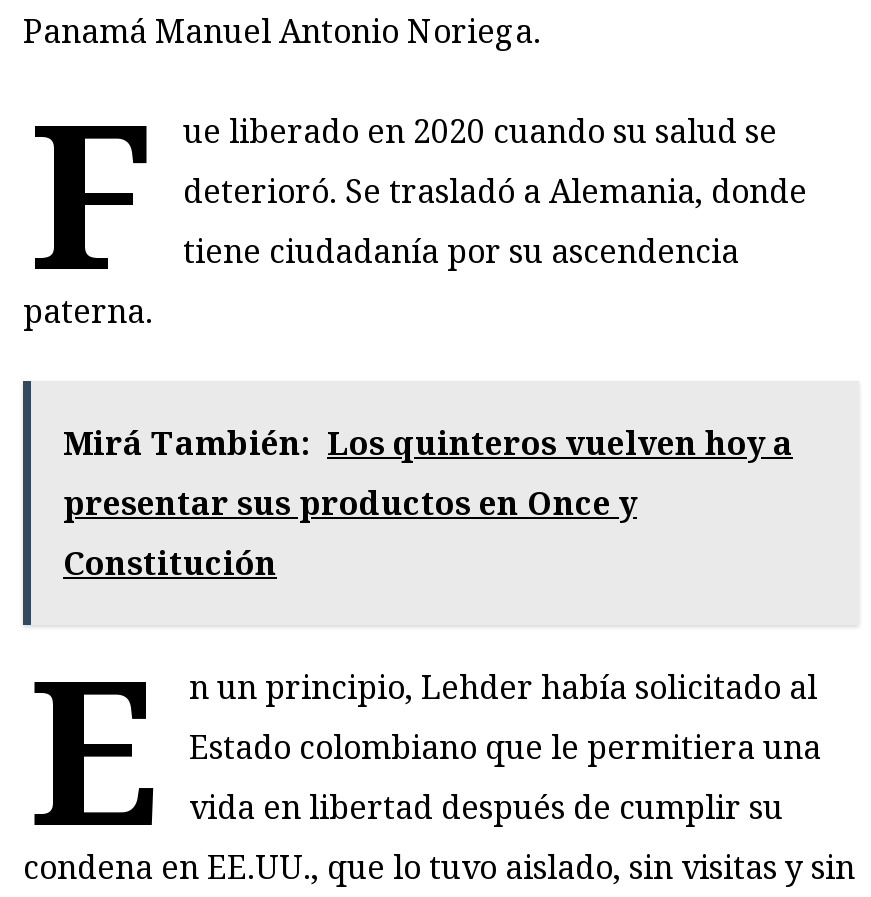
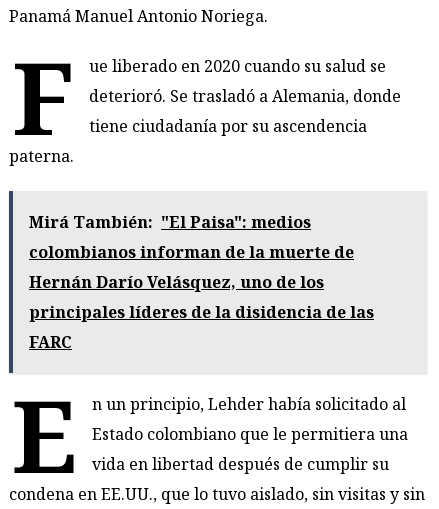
- Mirá También: Los quinteros vuelven hoy a
- presentar sus productos en Once y
- Constitución
+ Mirá También: "El Paisa": medios
+ colombianos informan de la muerte de
+ Hernán Darío Velásquez, uno de los
+ principales líderes de la disidencia de las
+ FARC
